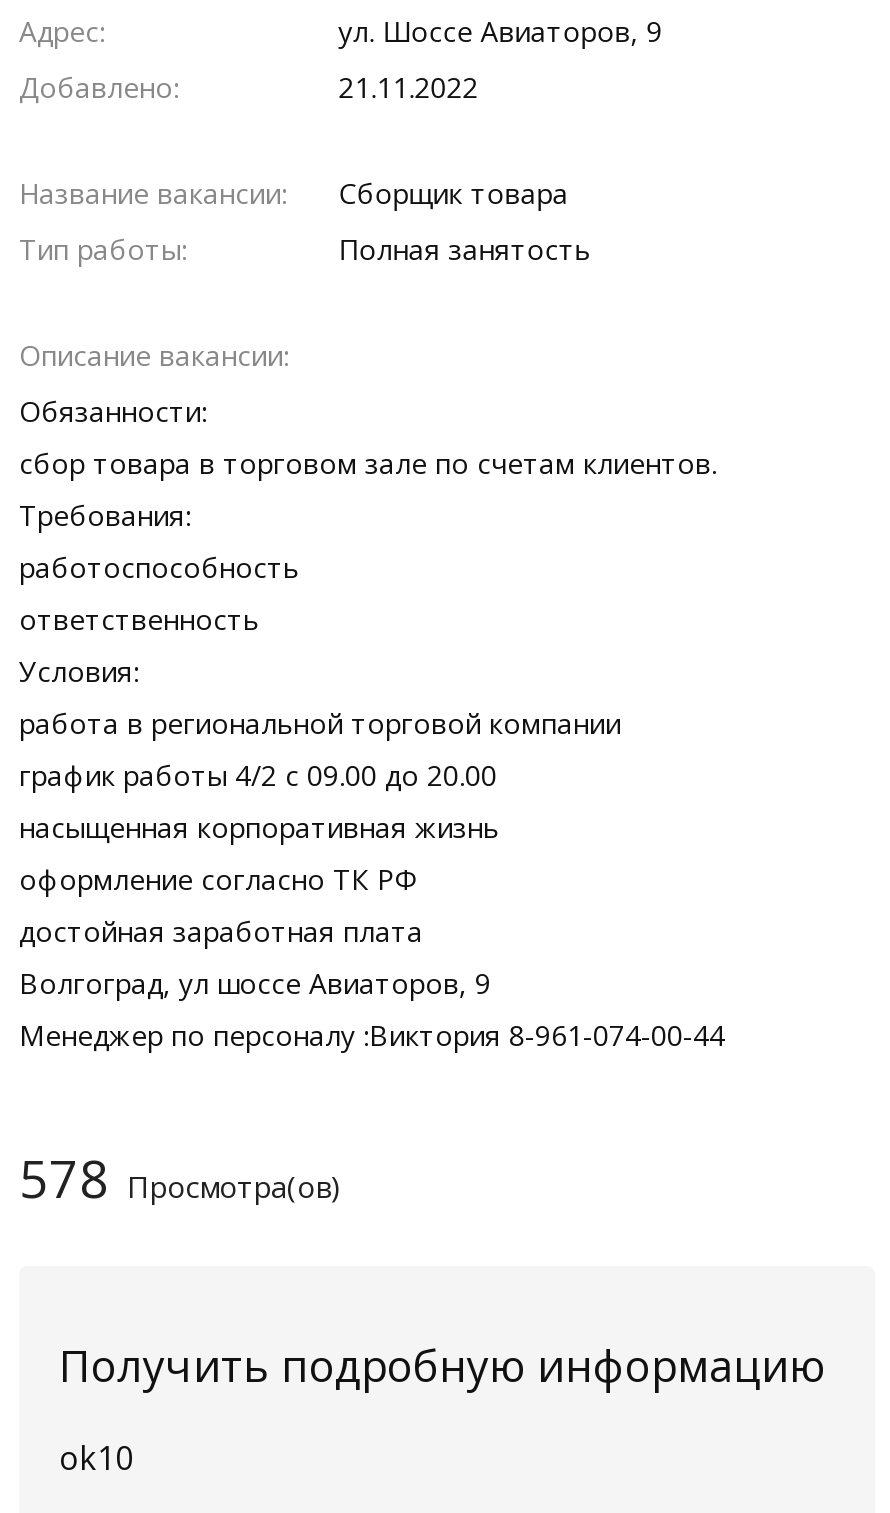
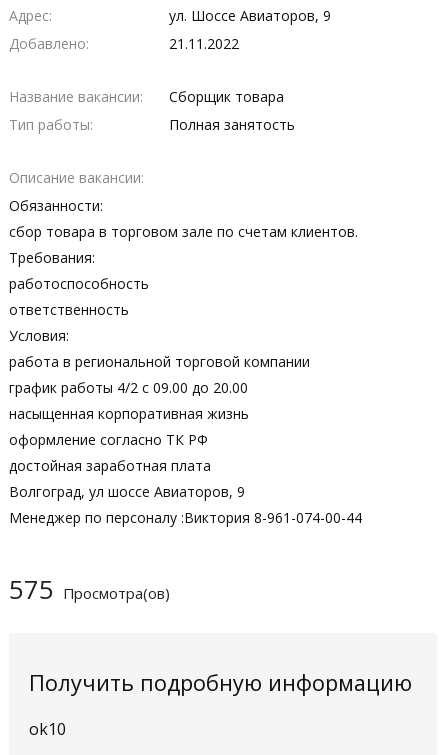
- 578 Просмотра(ов)
+ 575 Просмотра(ов)
